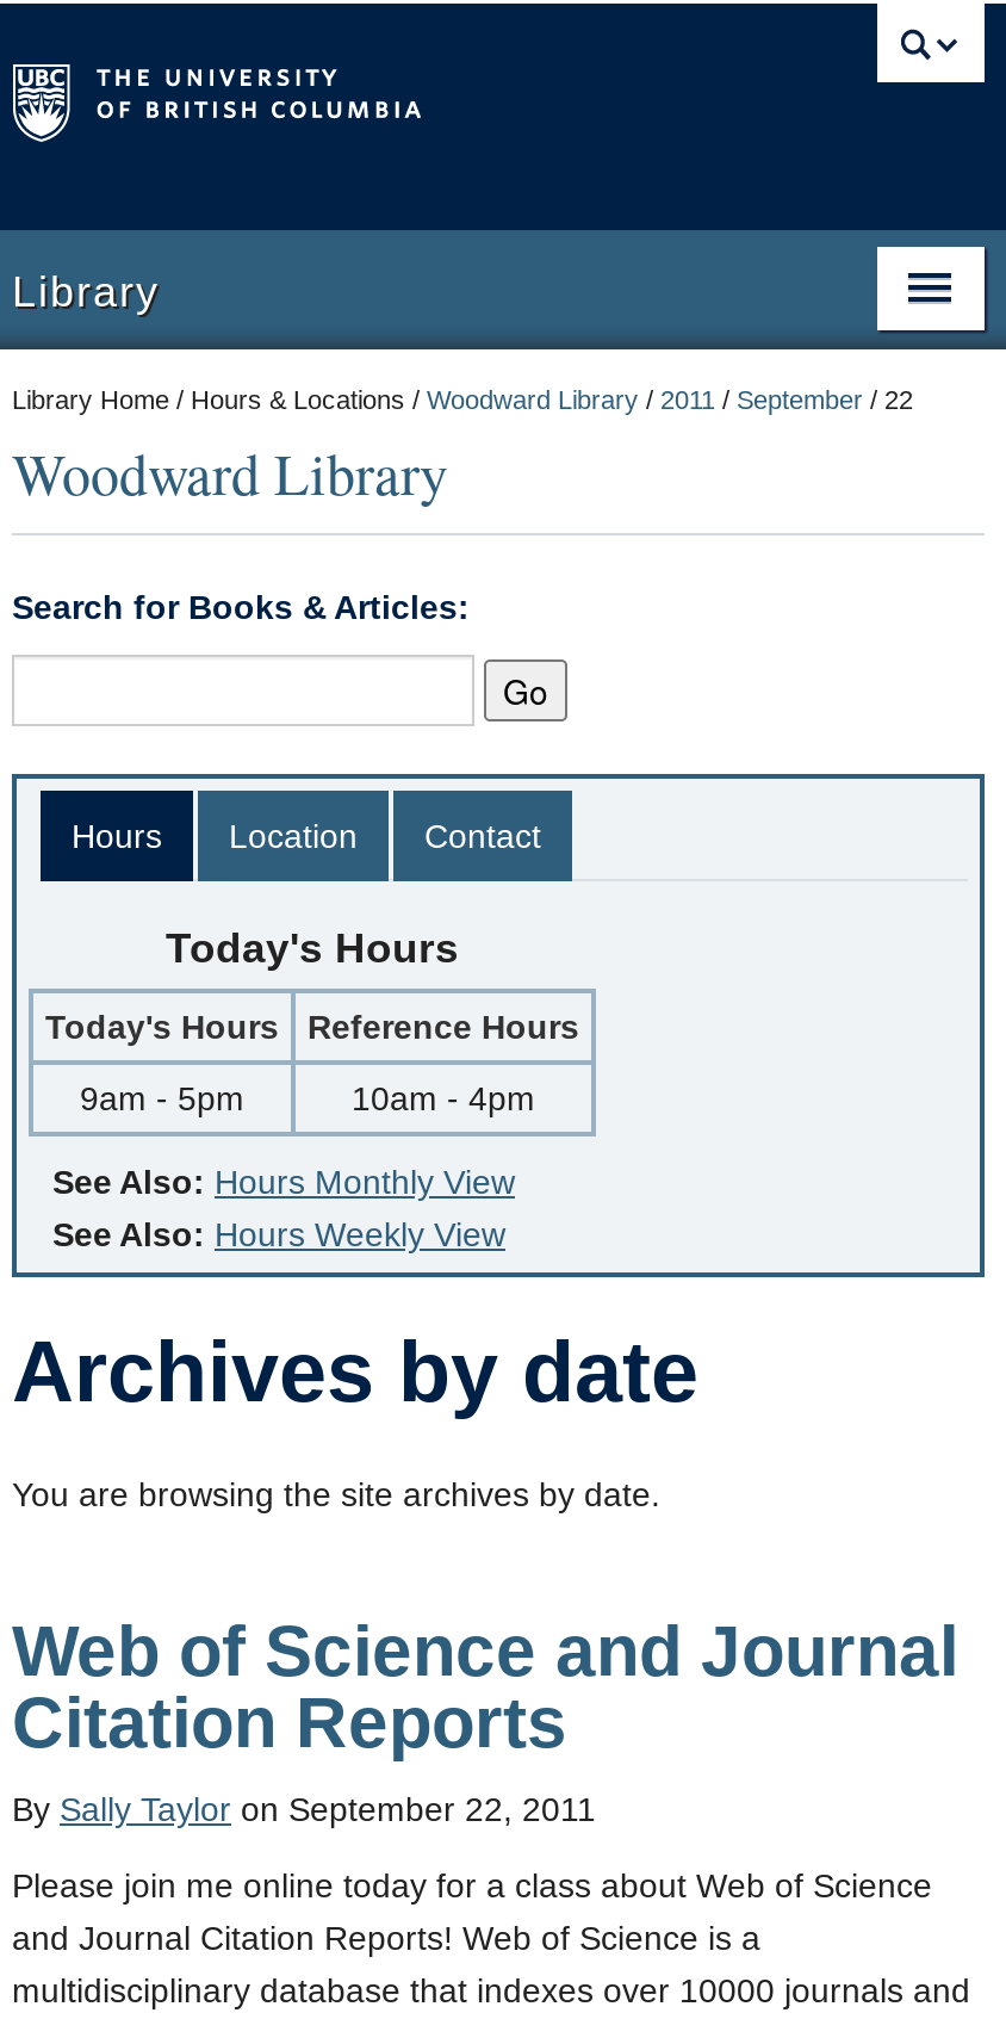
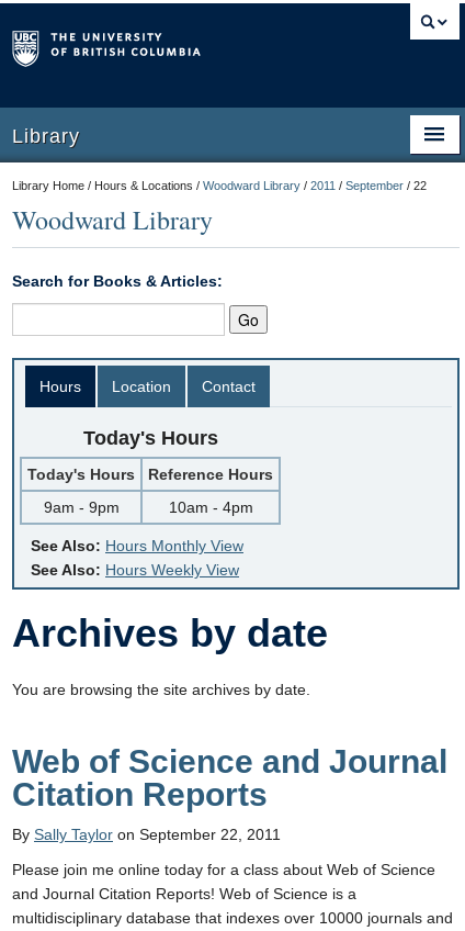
- 9am - 5pm
+ 9am - 9pm
